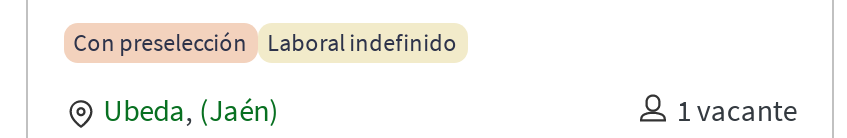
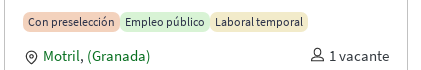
- Laboral indefinido
+ Empleo público
+ Laboral temporal

- Ubeda, (Jaén)
+ Motril, (Granada)
